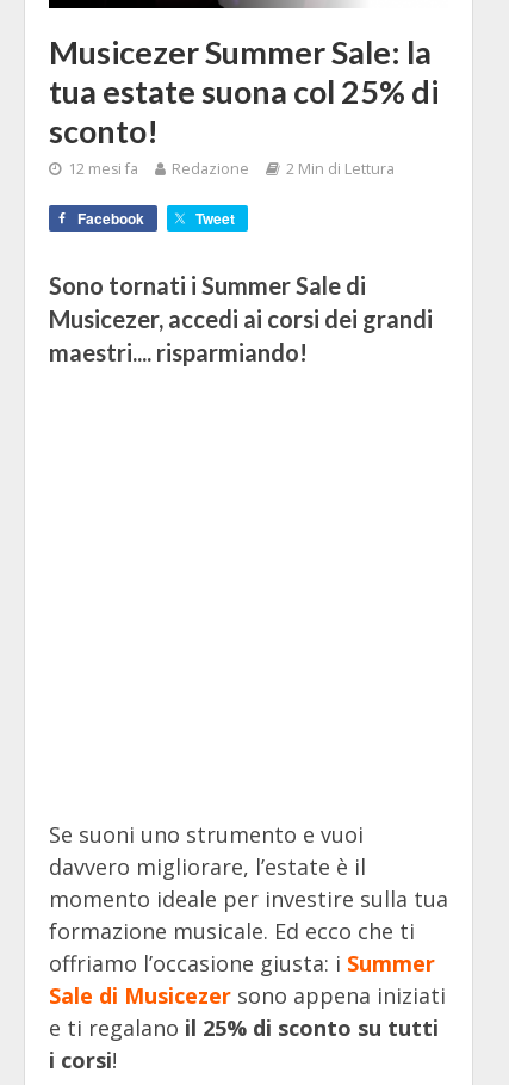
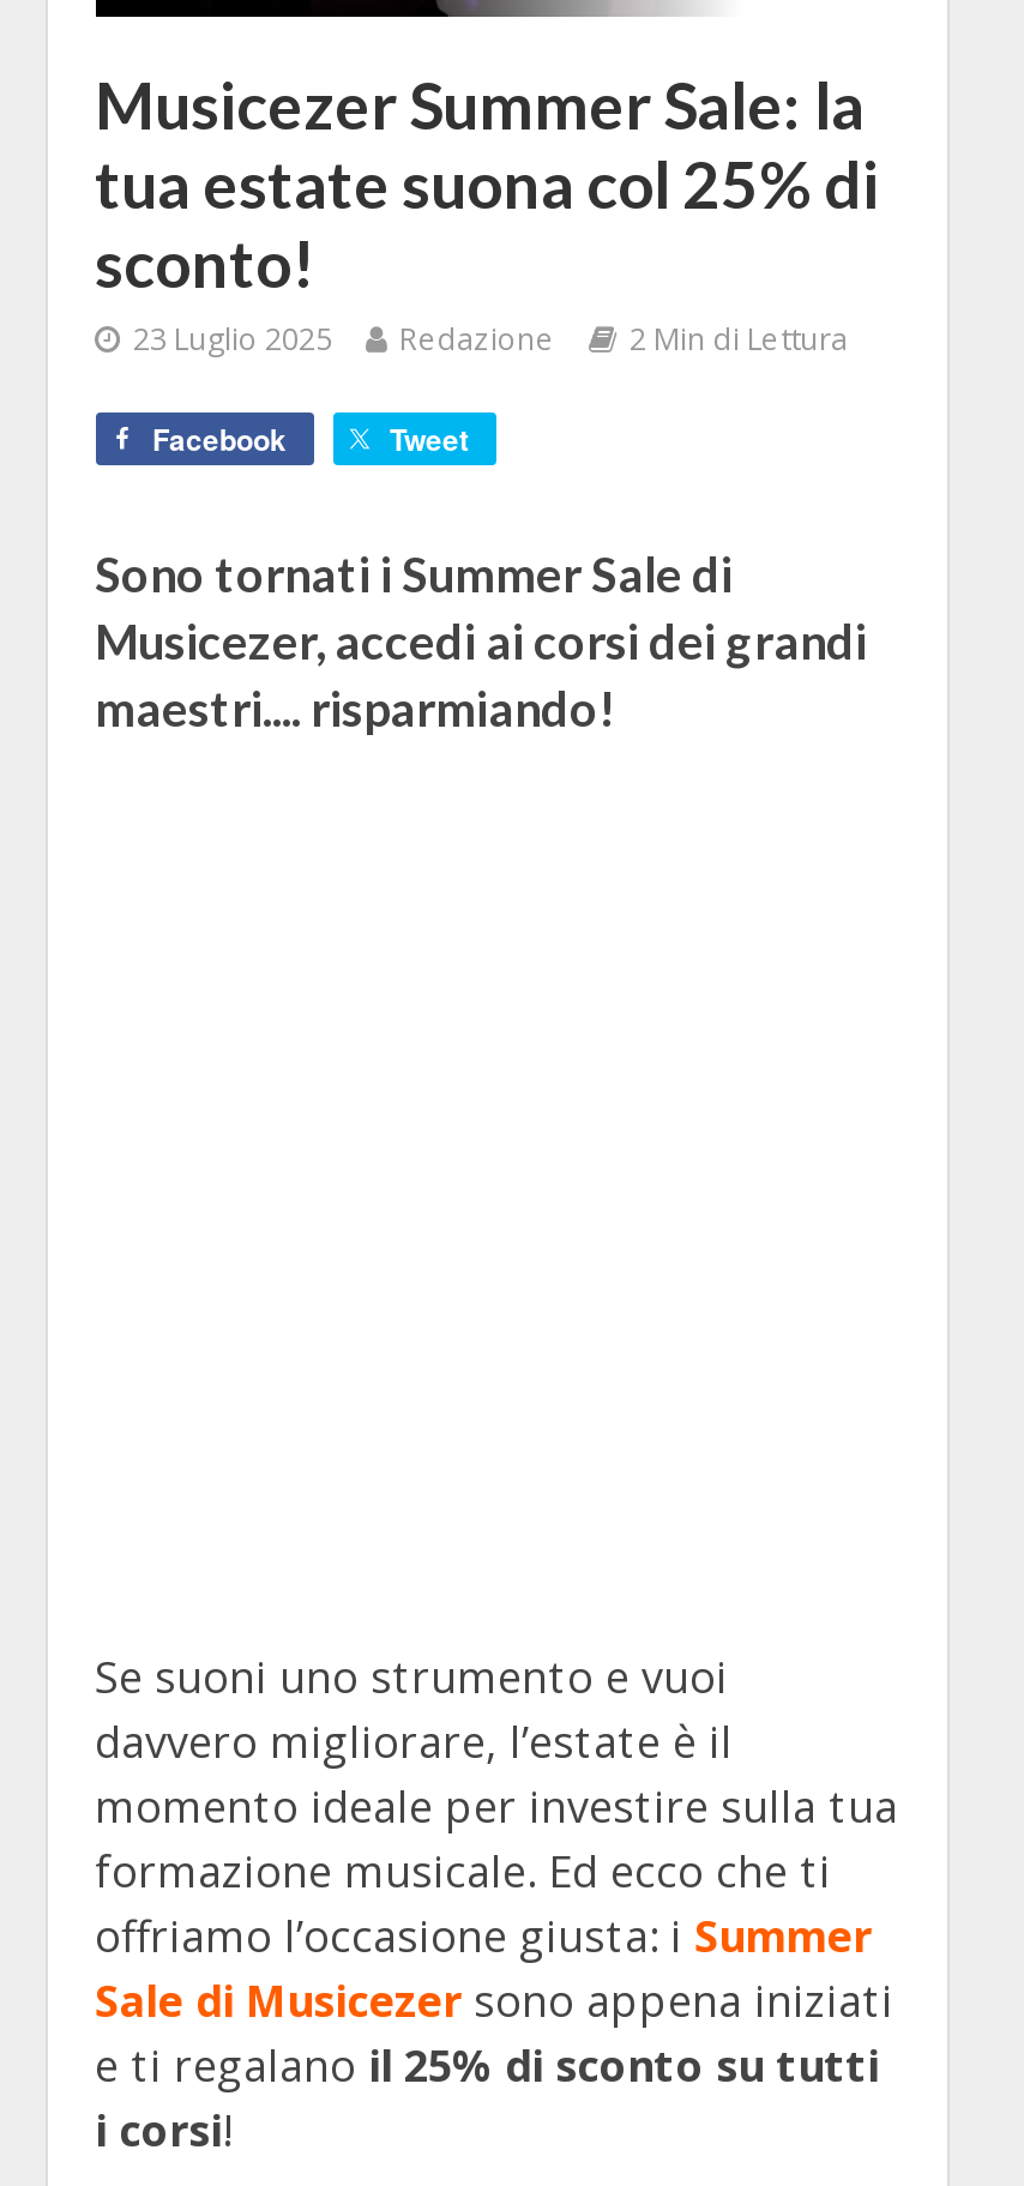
- 12 mesi fa Redazione 2 Min di Lettura
+ 23 Luglio 2025 Redazione 2 Min di Lettura
